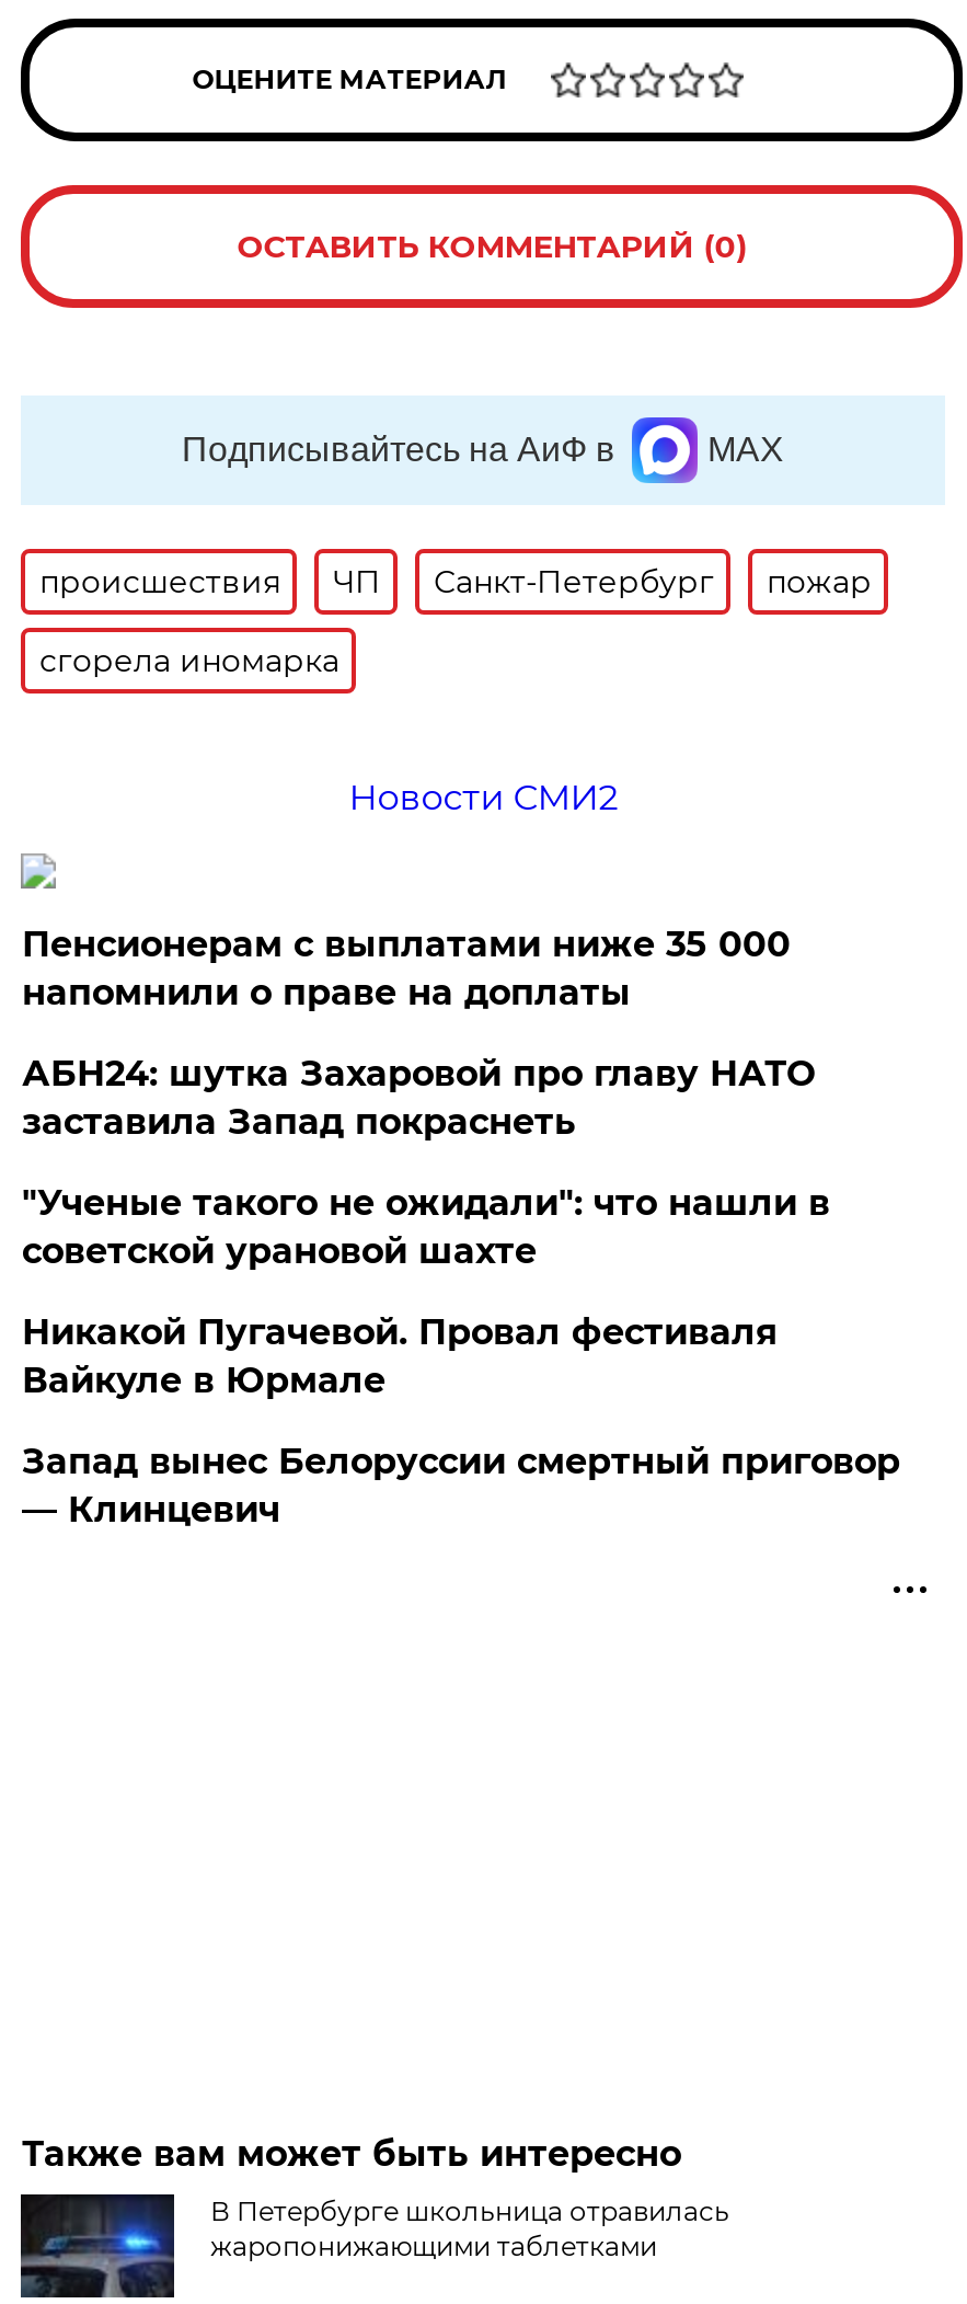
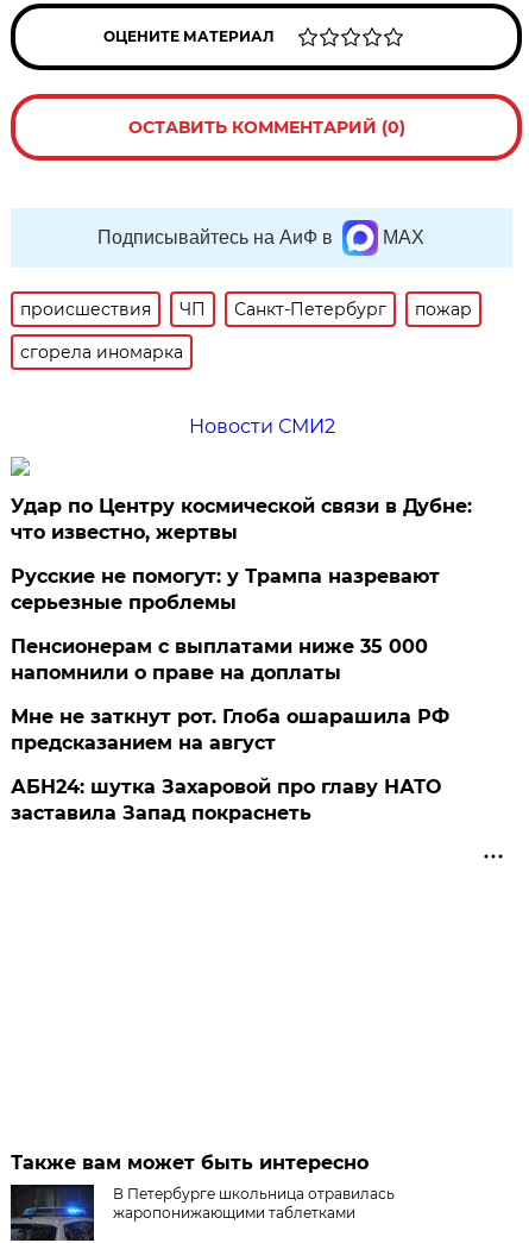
+ Удар по Центру космической связи в Дубне:
+ что известно, жертвы
+ Русские не помогут: у Трампа назревают
+ серьезные проблемы

moved down: Пенсионерам с выплатами ниже 35 000 | напомнили о праве на доплаты

+ Мне не заткнут рот. Глоба ошарашила РФ
+ предсказанием на август

moved down: АБН24: шутка Захаровой про главу НАТО | заставила Запад покраснеть

- "Ученые такого не ожидали": что нашли в
- советской урановой шахте
- Никакой Пугачевой. Провал фестиваля
- Вайкуле в Юрмале
- Запад вынес Белоруссии смертный приговор
- — Клинцевич
